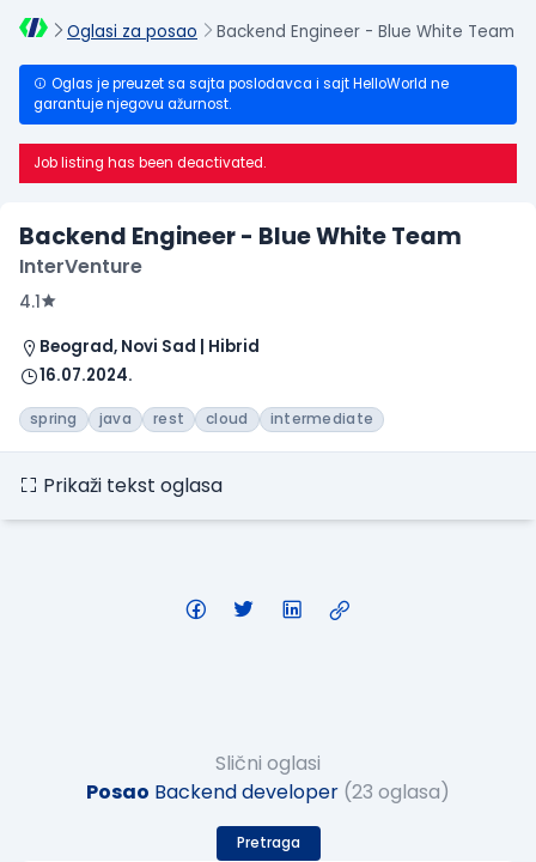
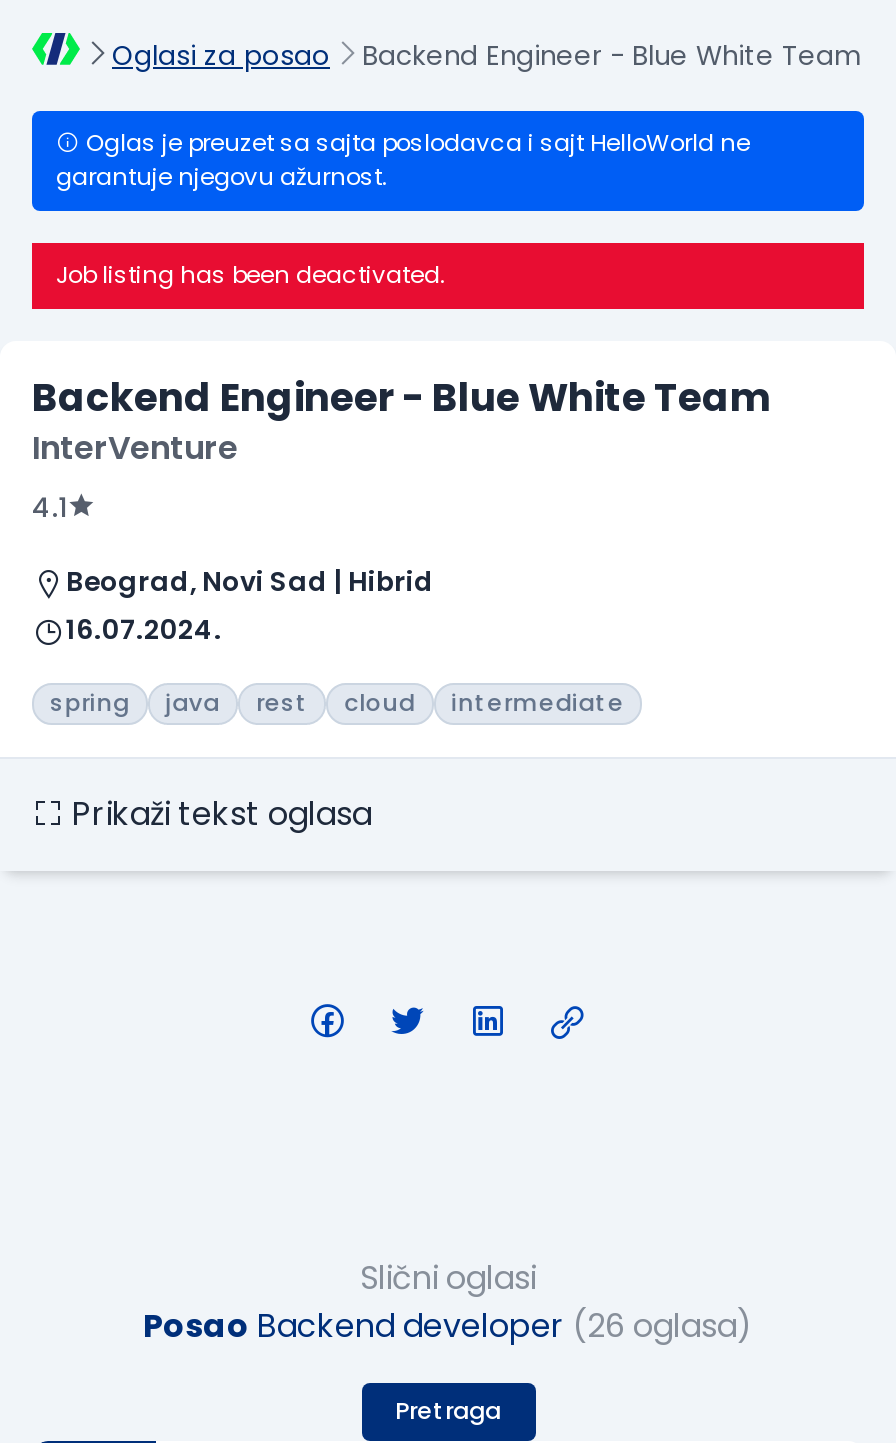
- Posao Backend developer (23 oglasa)
+ Posao Backend developer (26 oglasa)
